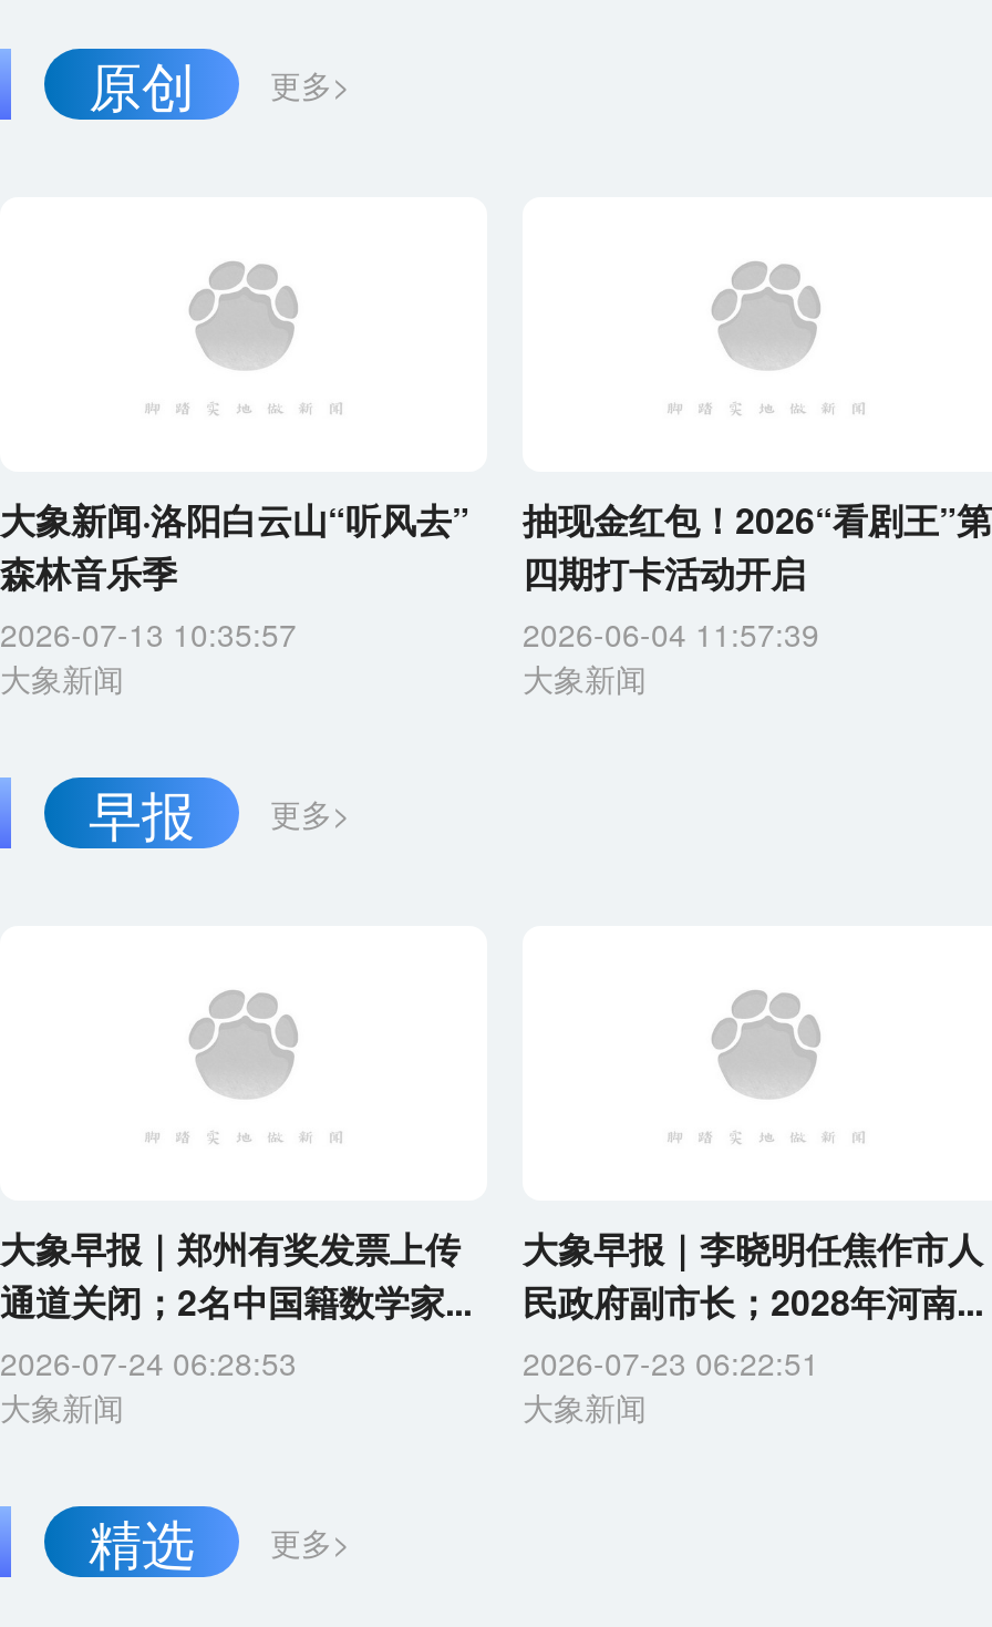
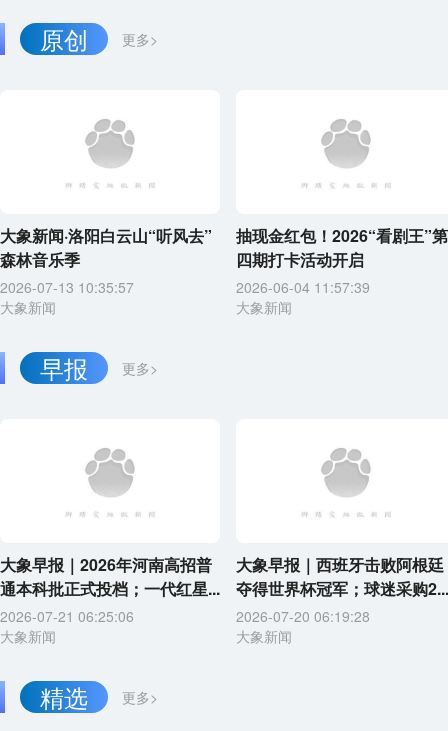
- 大象早报｜郑州有奖发票上传
- 通道关闭；2名中国籍数学家...
- 2026-07-24 06:28:53
+ 大象早报｜2026年河南高招普
+ 通本科批正式投档；一代红星...
+ 2026-07-21 06:25:06

- 大象早报｜李晓明任焦作市人
- 民政府副市长；2028年河南...
- 2026-07-23 06:22:51
+ 大象早报｜西班牙击败阿根廷
+ 夺得世界杯冠军；球迷采购2...
+ 2026-07-20 06:19:28
